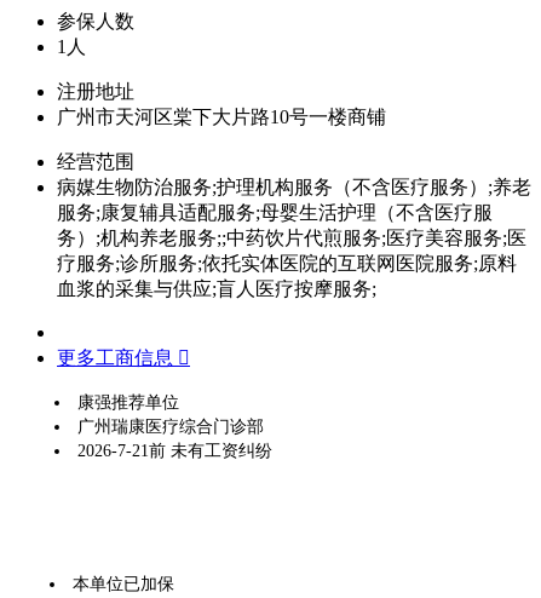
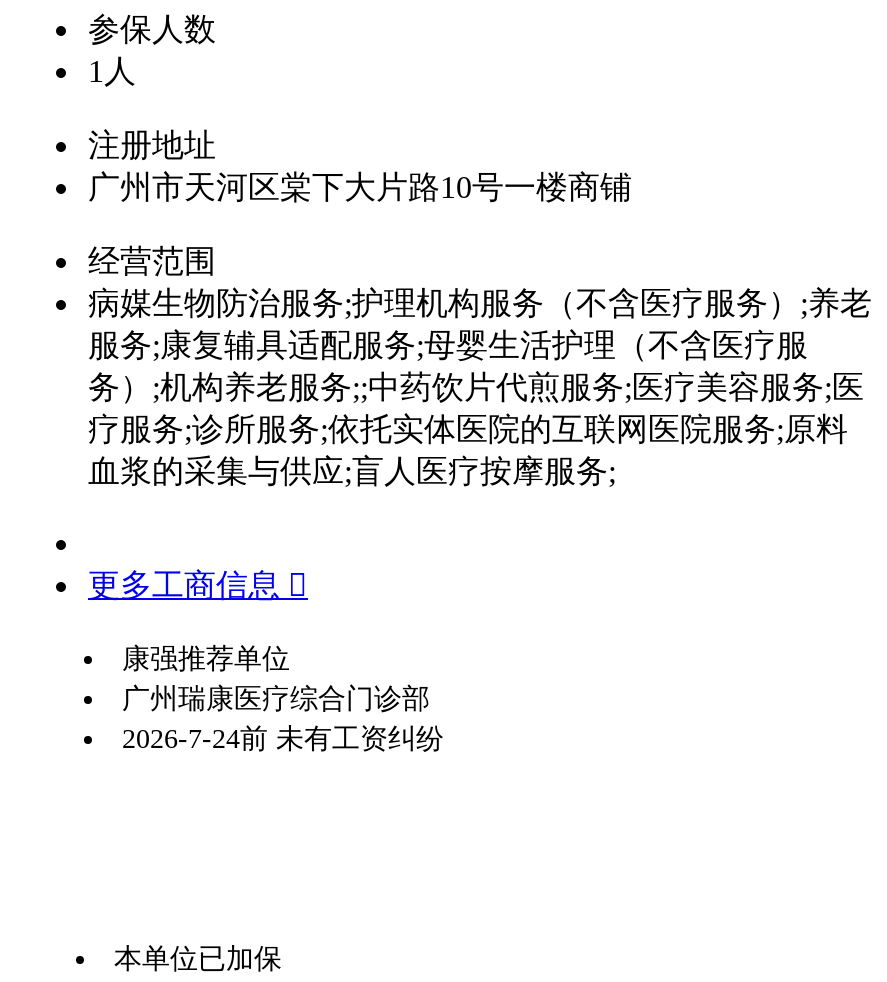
- 2026-7-21前 未有工资纠纷
+ 2026-7-24前 未有工资纠纷
